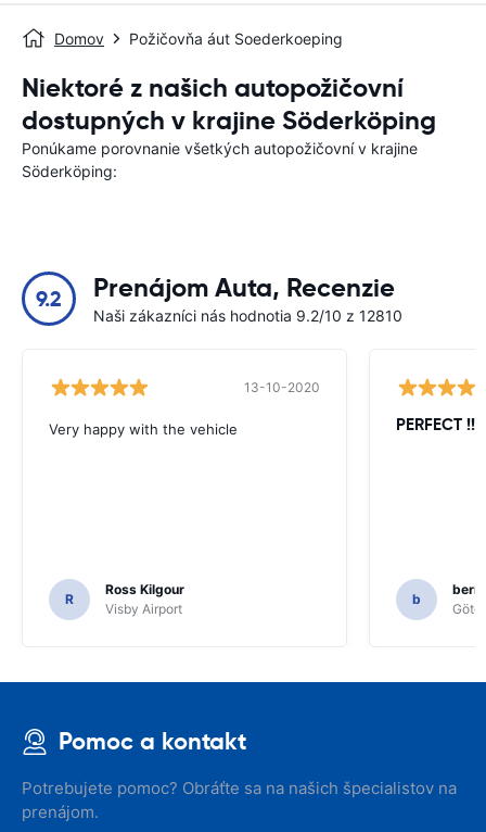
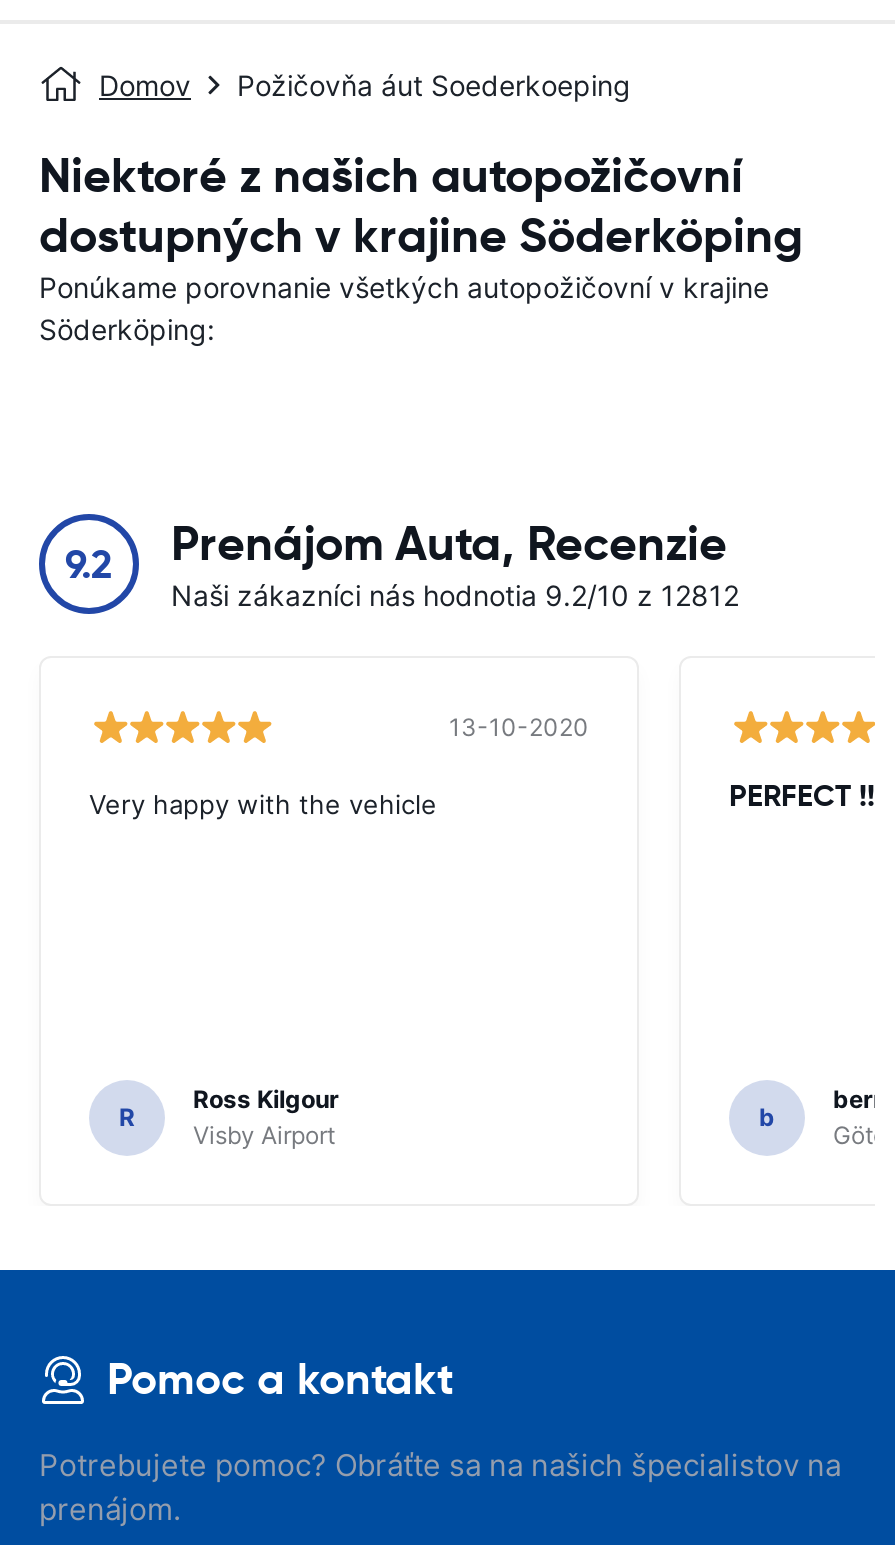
- Naši zákazníci nás hodnotia 9.2/10 z 12810
+ Naši zákazníci nás hodnotia 9.2/10 z 12812
